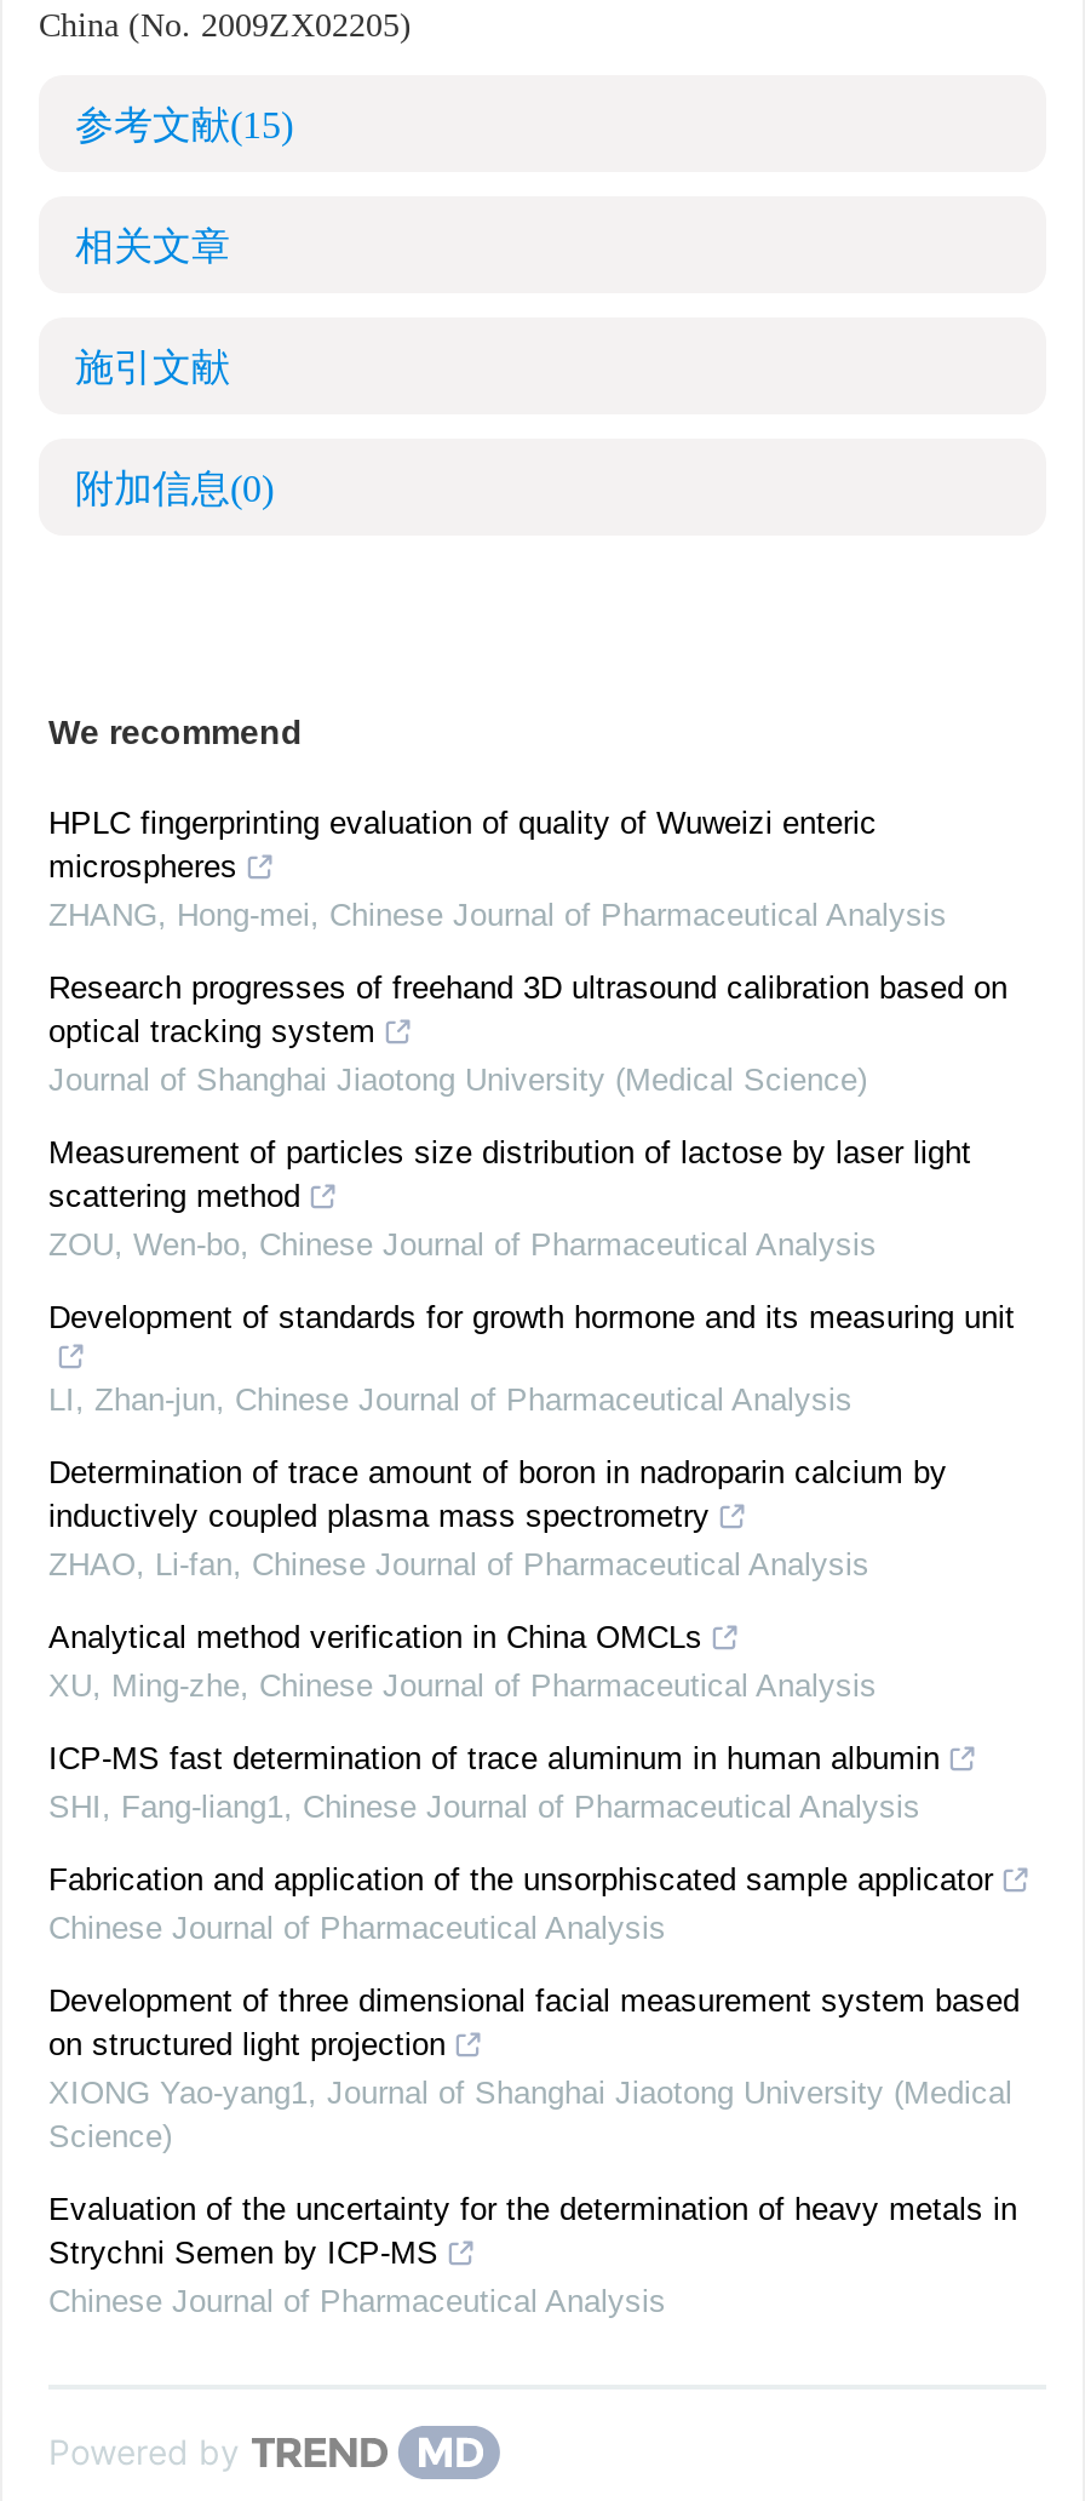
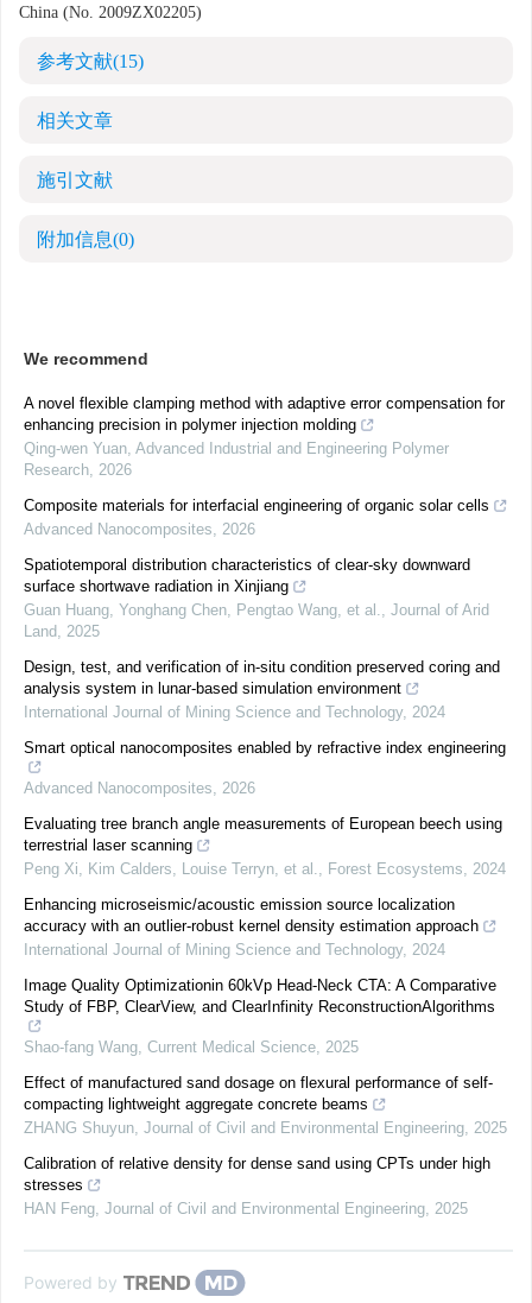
- HPLC fingerprinting evaluation of quality of Wuweizi enteric
- microspheres
- ZHANG, Hong-mei, Chinese Journal of Pharmaceutical Analysis
- Research progresses of freehand 3D ultrasound calibration based on
- optical tracking system
- Journal of Shanghai Jiaotong University (Medical Science)
- Measurement of particles size distribution of lactose by laser light
- scattering method
- ZOU, Wen-bo, Chinese Journal of Pharmaceutical Analysis
- Development of standards for growth hormone and its measuring unit
- LI, Zhan-jun, Chinese Journal of Pharmaceutical Analysis
- Determination of trace amount of boron in nadroparin calcium by
- inductively coupled plasma mass spectrometry
- ZHAO, Li-fan, Chinese Journal of Pharmaceutical Analysis
- Analytical method verification in China OMCLs
- XU, Ming-zhe, Chinese Journal of Pharmaceutical Analysis
- ICP-MS fast determination of trace aluminum in human albumin
- SHI, Fang-liang1, Chinese Journal of Pharmaceutical Analysis
- Fabrication and application of the unsorphiscated sample applicator
- Chinese Journal of Pharmaceutical Analysis
- Development of three dimensional facial measurement system based
- on structured light projection
- XIONG Yao-yang1, Journal of Shanghai Jiaotong University (Medical
- Science)
- Evaluation of the uncertainty for the determination of heavy metals in
- Strychni Semen by ICP-MS
- Chinese Journal of Pharmaceutical Analysis
+ A novel flexible clamping method with adaptive error compensation for
+ enhancing precision in polymer injection molding
+ Qing-wen Yuan, Advanced Industrial and Engineering Polymer
+ Research, 2026
+ Composite materials for interfacial engineering of organic solar cells
+ Advanced Nanocomposites, 2026
+ Spatiotemporal distribution characteristics of clear-sky downward
+ surface shortwave radiation in Xinjiang
+ Guan Huang, Yonghang Chen, Pengtao Wang, et al., Journal of Arid
+ Land, 2025
+ Design, test, and verification of in-situ condition preserved coring and
+ analysis system in lunar-based simulation environment
+ International Journal of Mining Science and Technology, 2024
+ Smart optical nanocomposites enabled by refractive index engineering
+ Advanced Nanocomposites, 2026
+ Evaluating tree branch angle measurements of European beech using
+ terrestrial laser scanning
+ Peng Xi, Kim Calders, Louise Terryn, et al., Forest Ecosystems, 2024
+ Enhancing microseismic/acoustic emission source localization
+ accuracy with an outlier-robust kernel density estimation approach
+ International Journal of Mining Science and Technology, 2024
+ Image Quality Optimizationin 60kVp Head-Neck CTA: A Comparative
+ Study of FBP, ClearView, and ClearInfinity ReconstructionAlgorithms
+ Shao-fang Wang, Current Medical Science, 2025
+ Effect of manufactured sand dosage on flexural performance of self-
+ compacting lightweight aggregate concrete beams
+ ZHANG Shuyun, Journal of Civil and Environmental Engineering, 2025
+ Calibration of relative density for dense sand using CPTs under high
+ stresses
+ HAN Feng, Journal of Civil and Environmental Engineering, 2025
